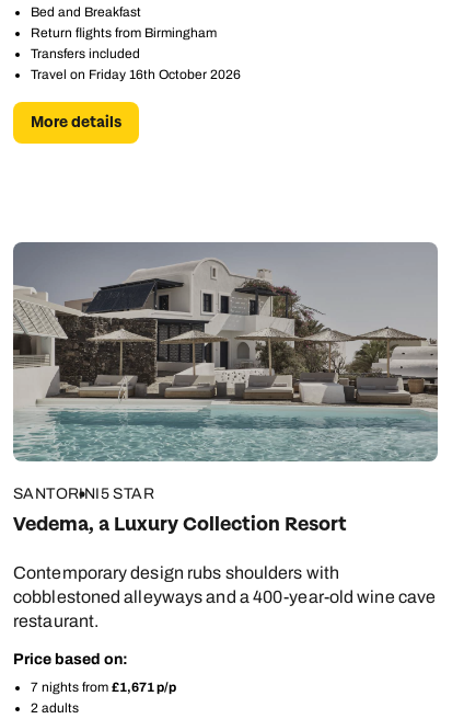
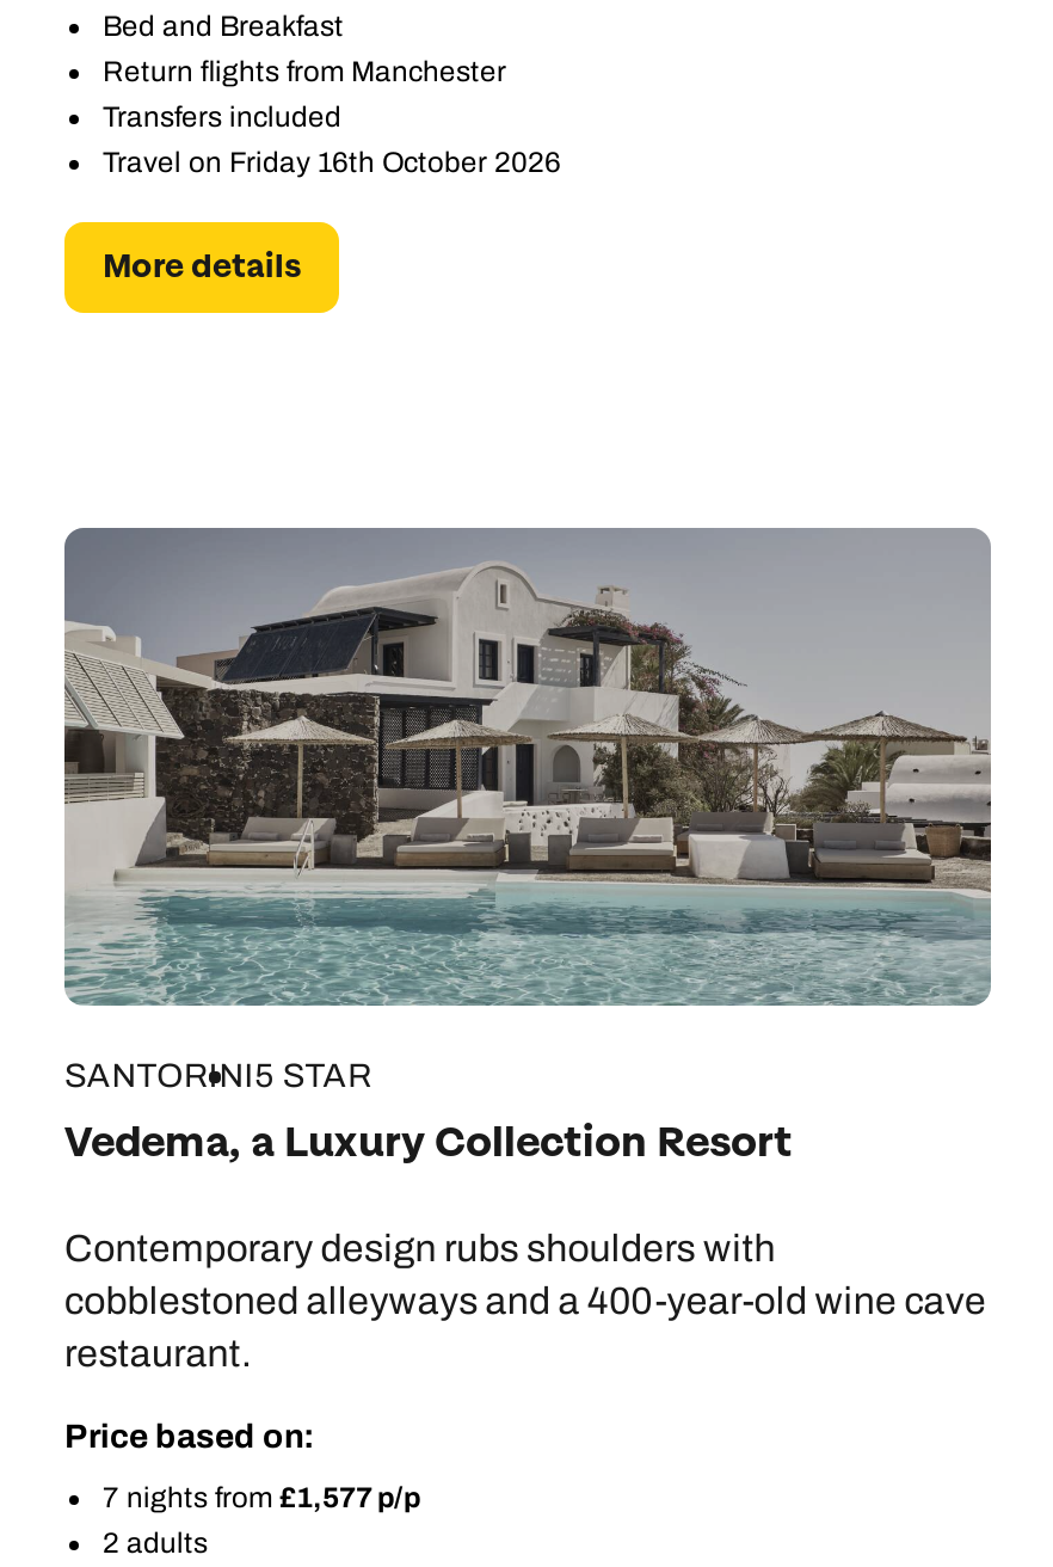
- Return flights from Birmingham
+ Return flights from Manchester

- 7 nights from £1,671 p/p
+ 7 nights from £1,577 p/p
